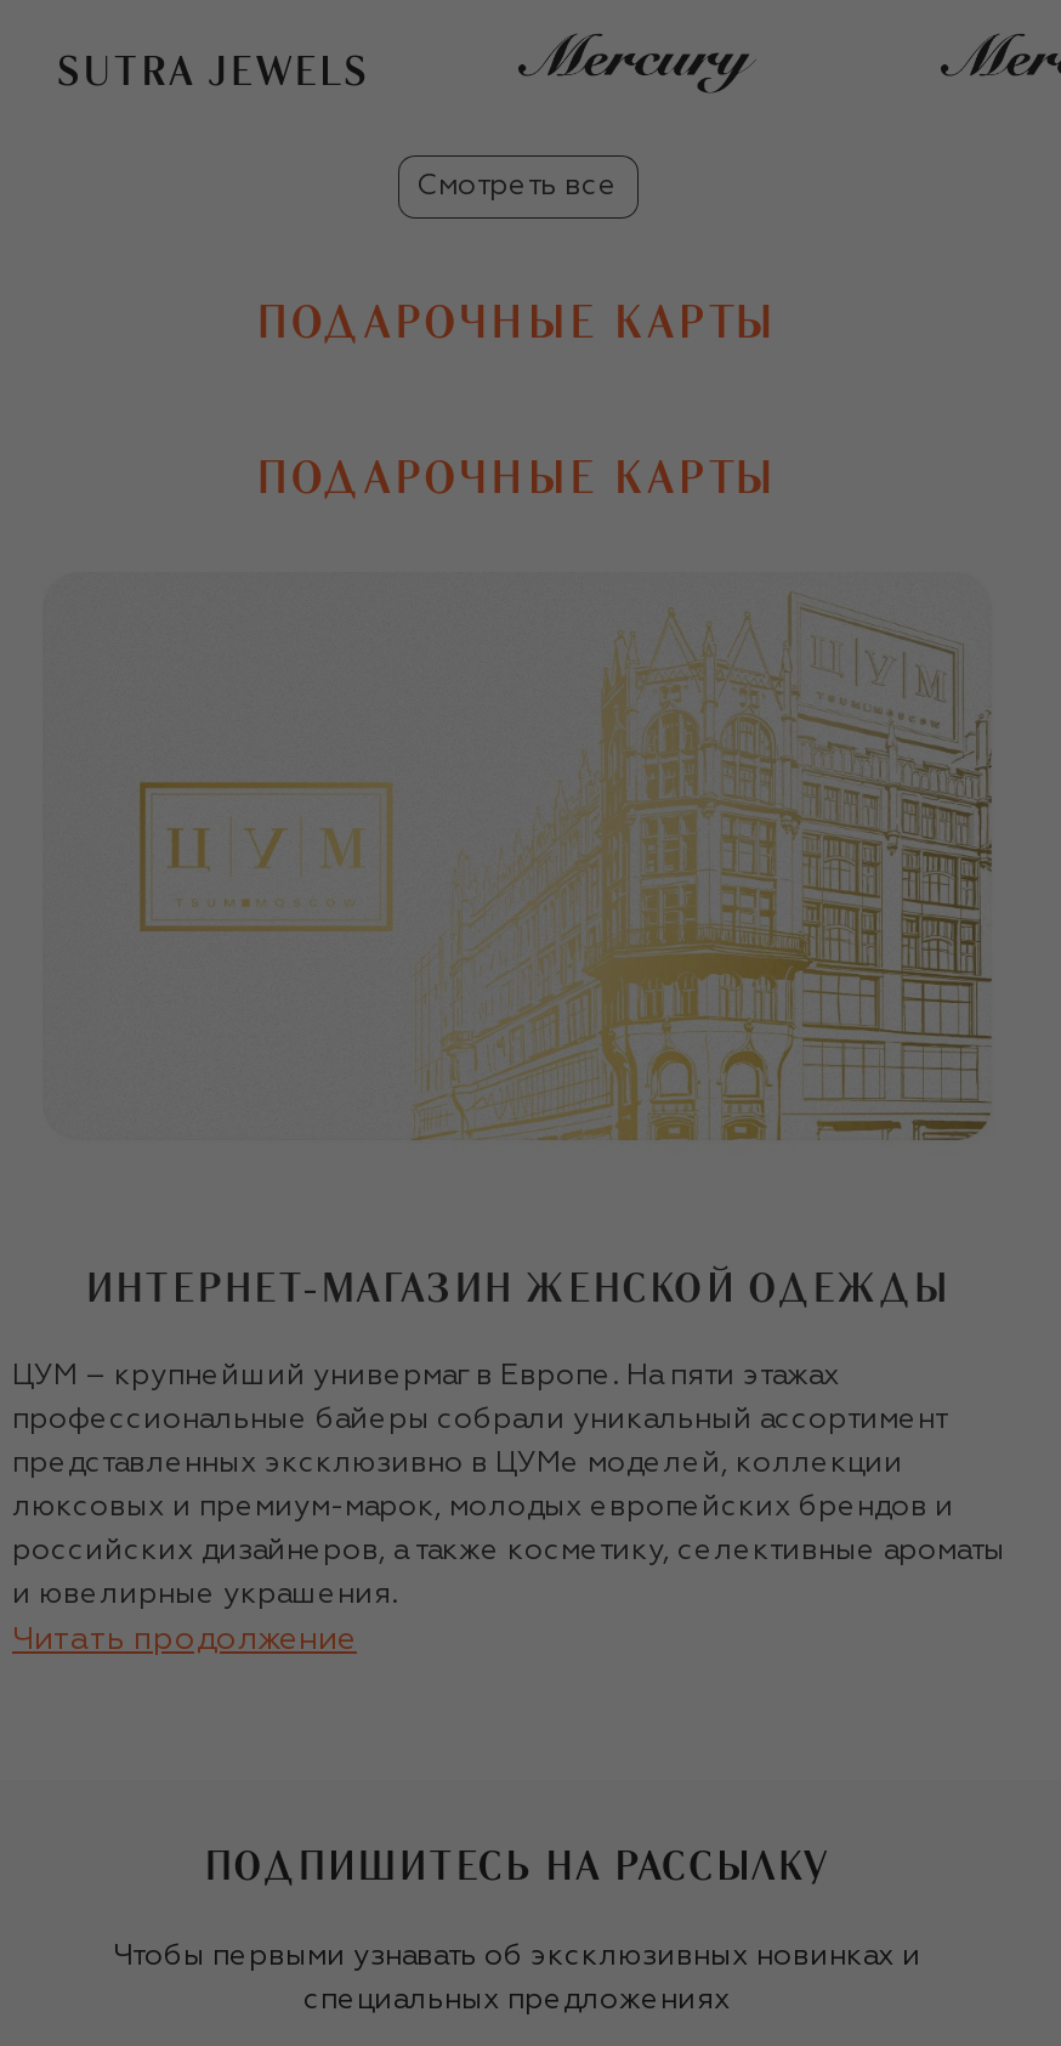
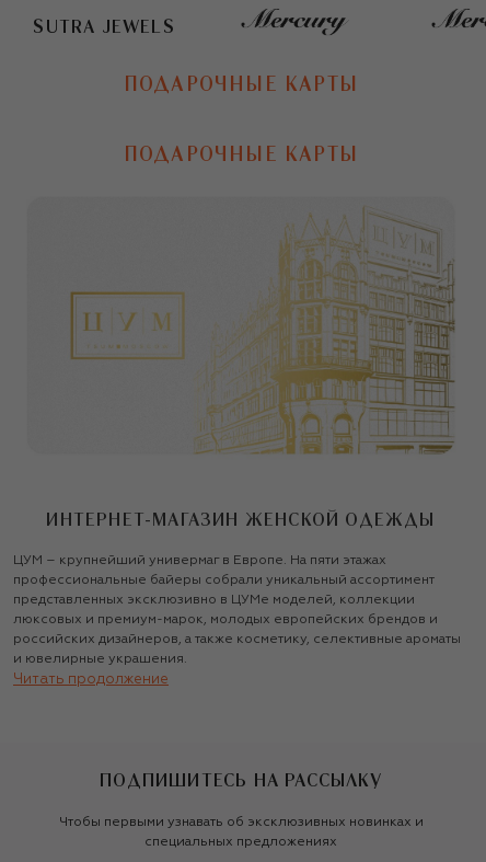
- Смотреть все
